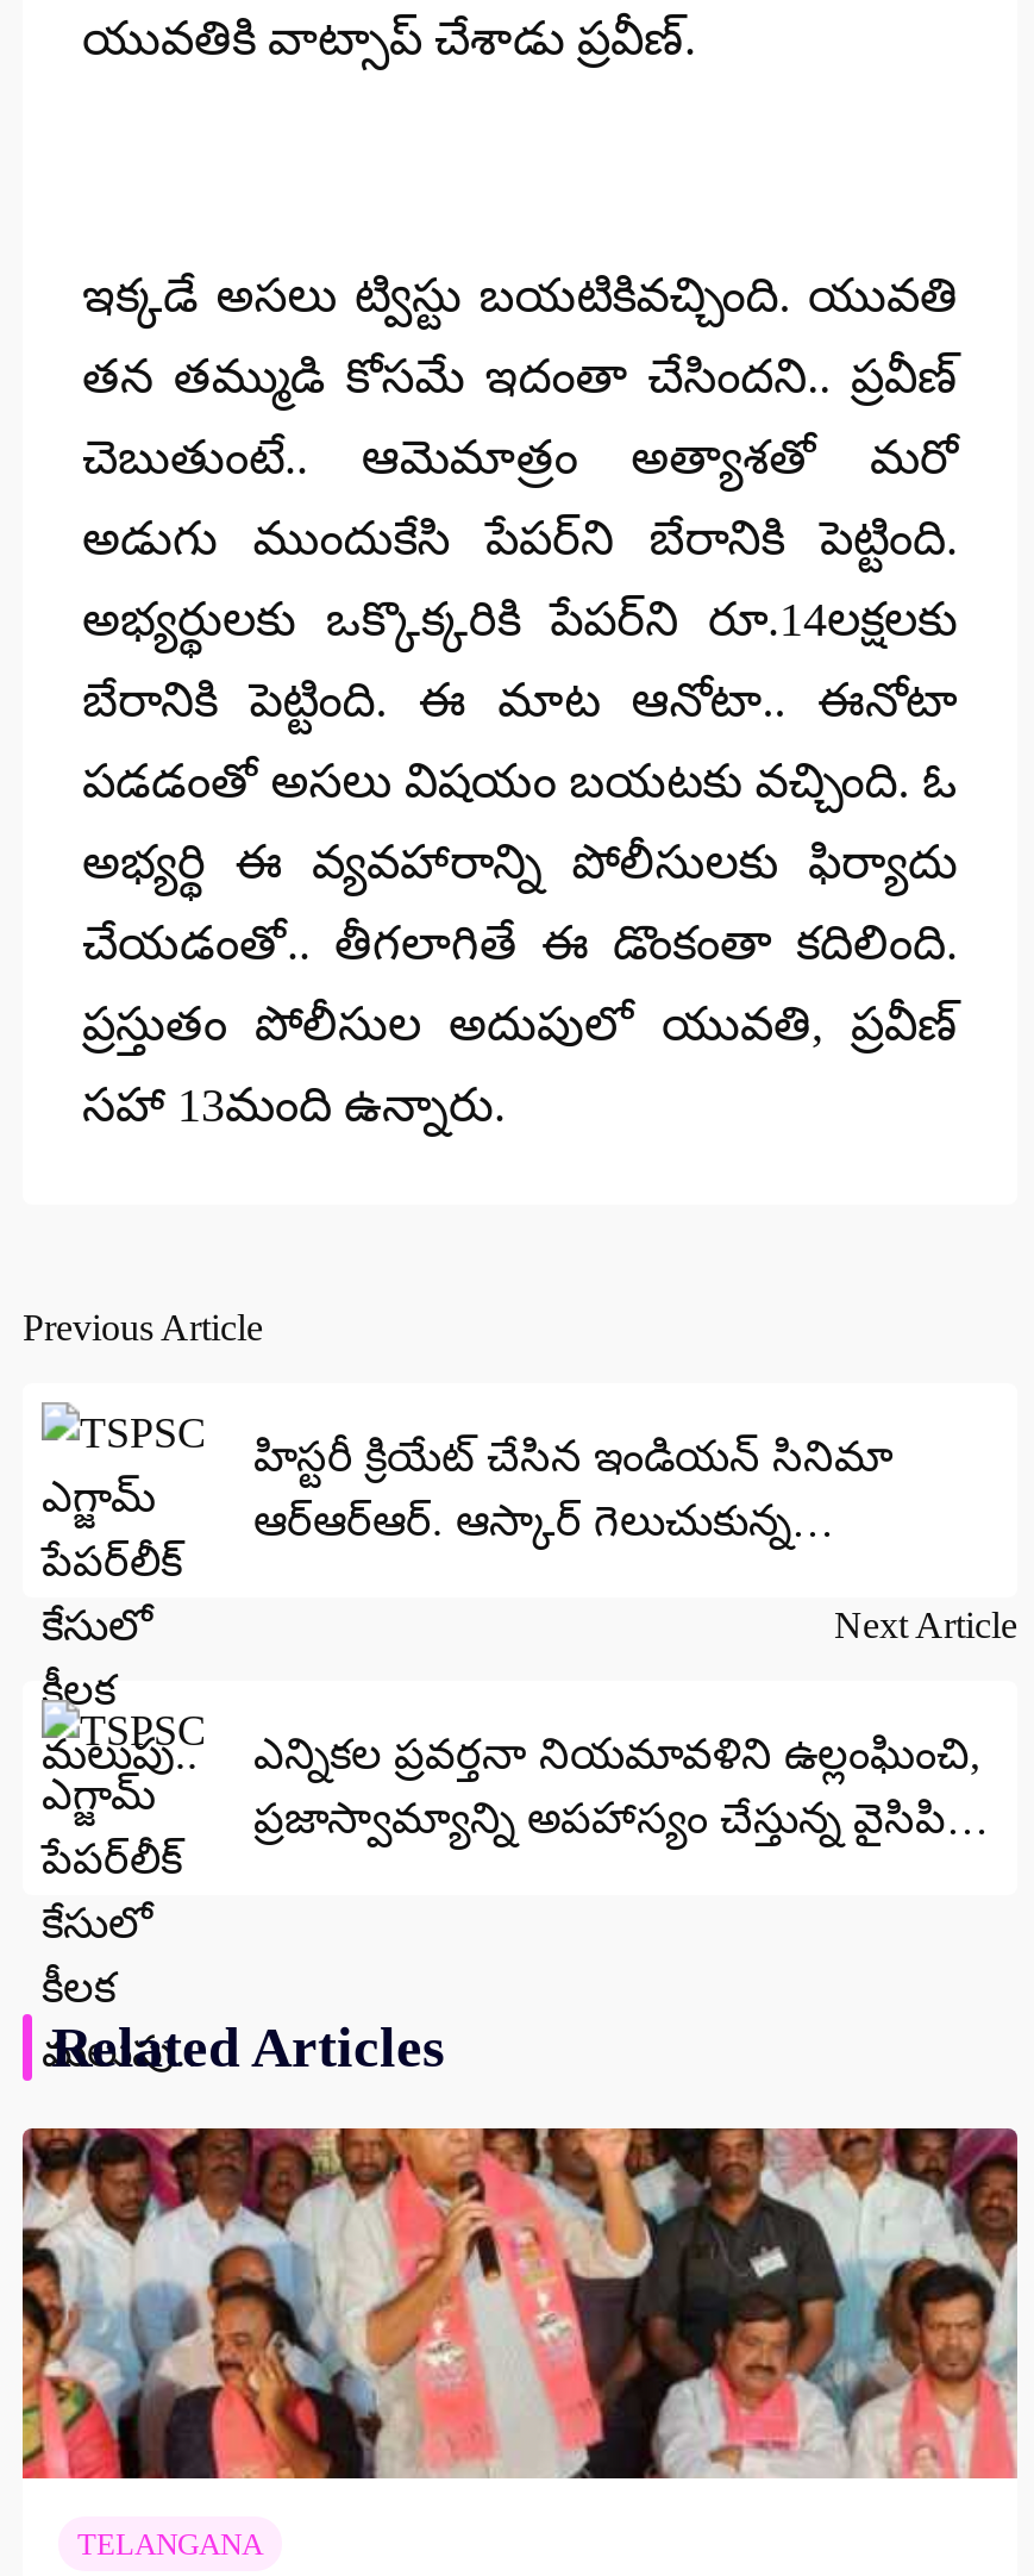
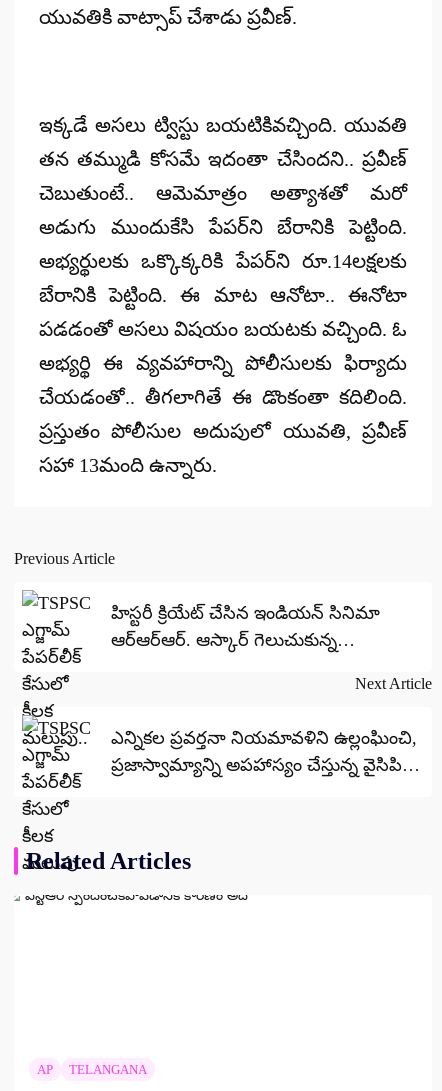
- [image]

+ AP
